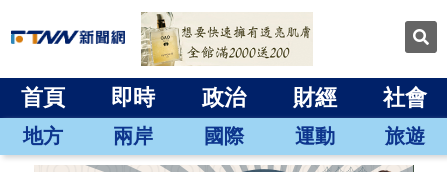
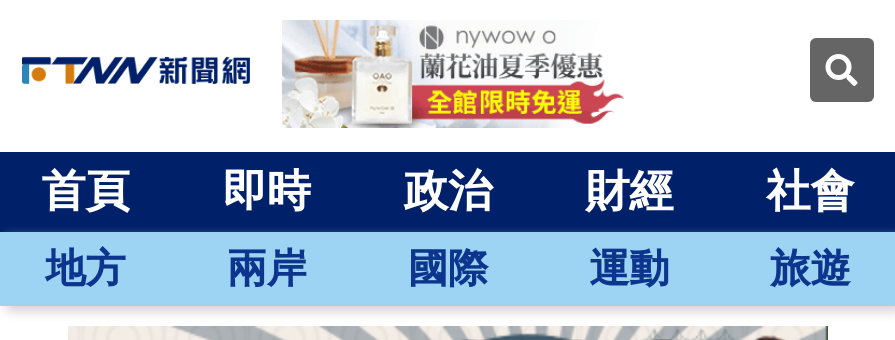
- [image]
+ [image]
